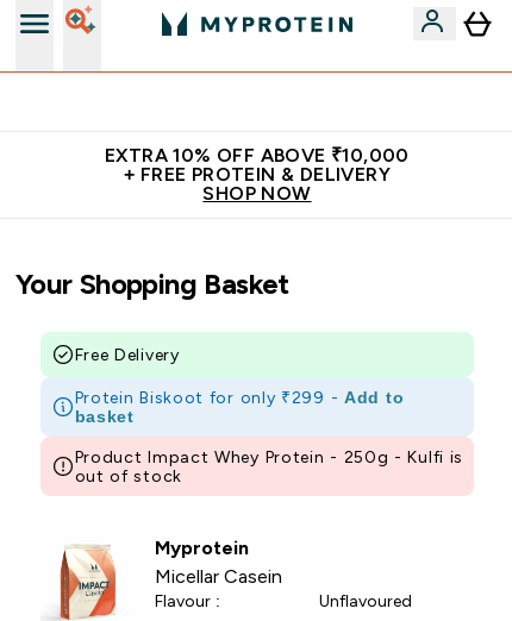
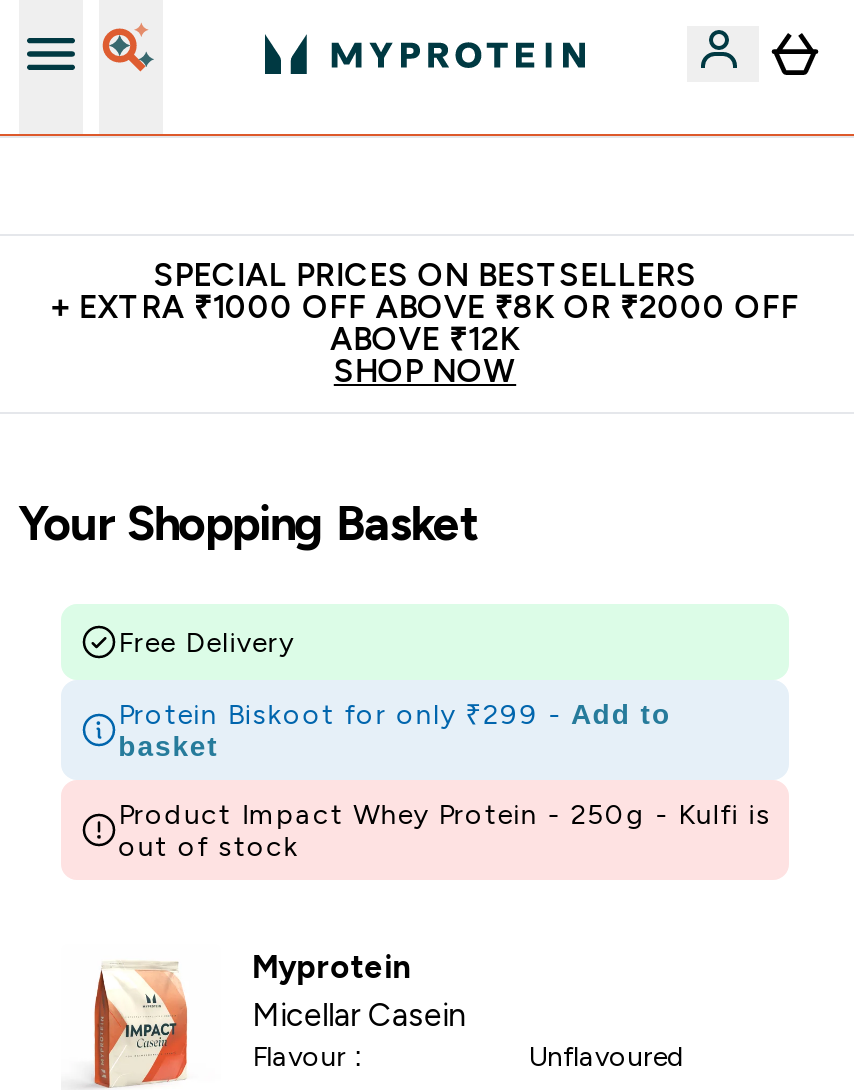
- EXTRA 10% OFF ABOVE ₹10,000
- + FREE PROTEIN & DELIVERY
+ SPECIAL PRICES ON BESTSELLERS
+ + EXTRA ₹1000 OFF ABOVE ₹8K OR ₹2000 OFF
+ ABOVE ₹12K
